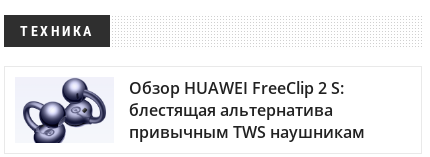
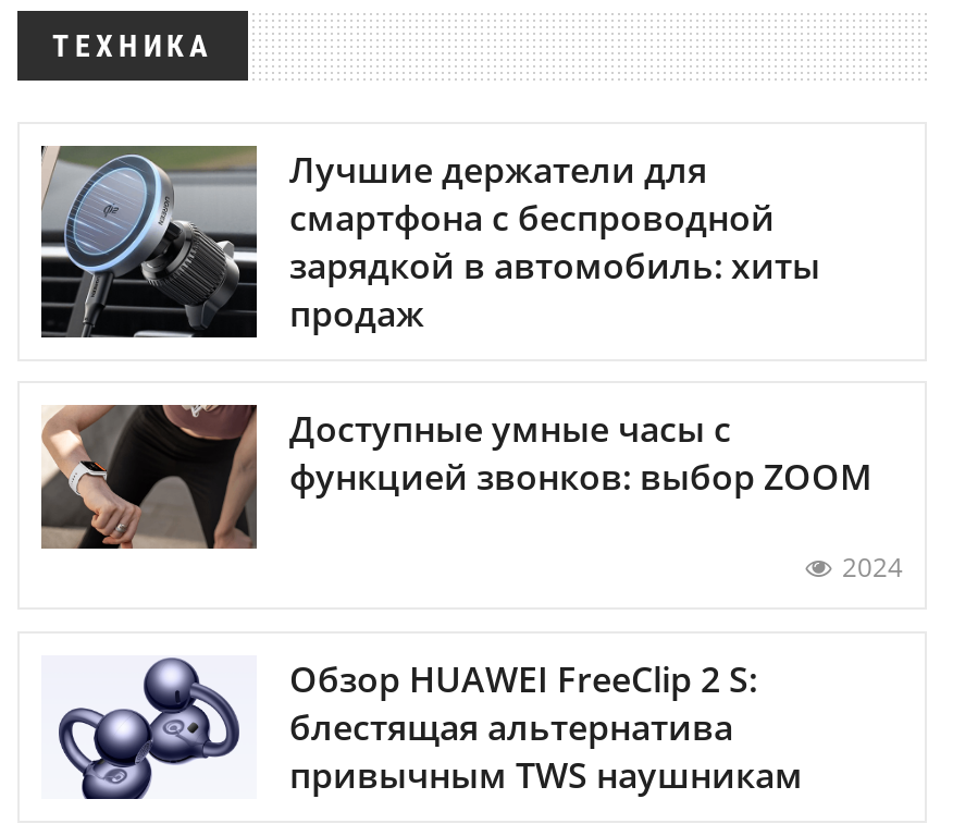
+ [image]
+ Лучшие держатели для
+ смартфона с беспроводной
+ зарядкой в автомобиль: хиты
+ продаж
+ Доступные умные часы с
+ функцией звонков: выбор ZOOM
+ 2024

+ [image]
